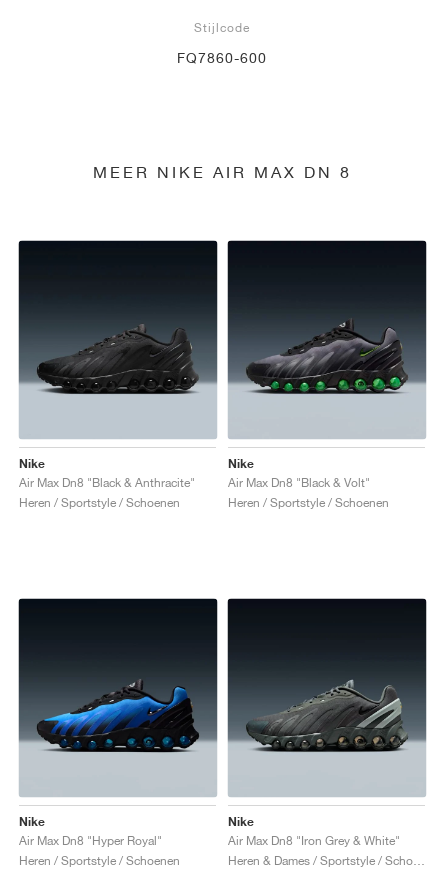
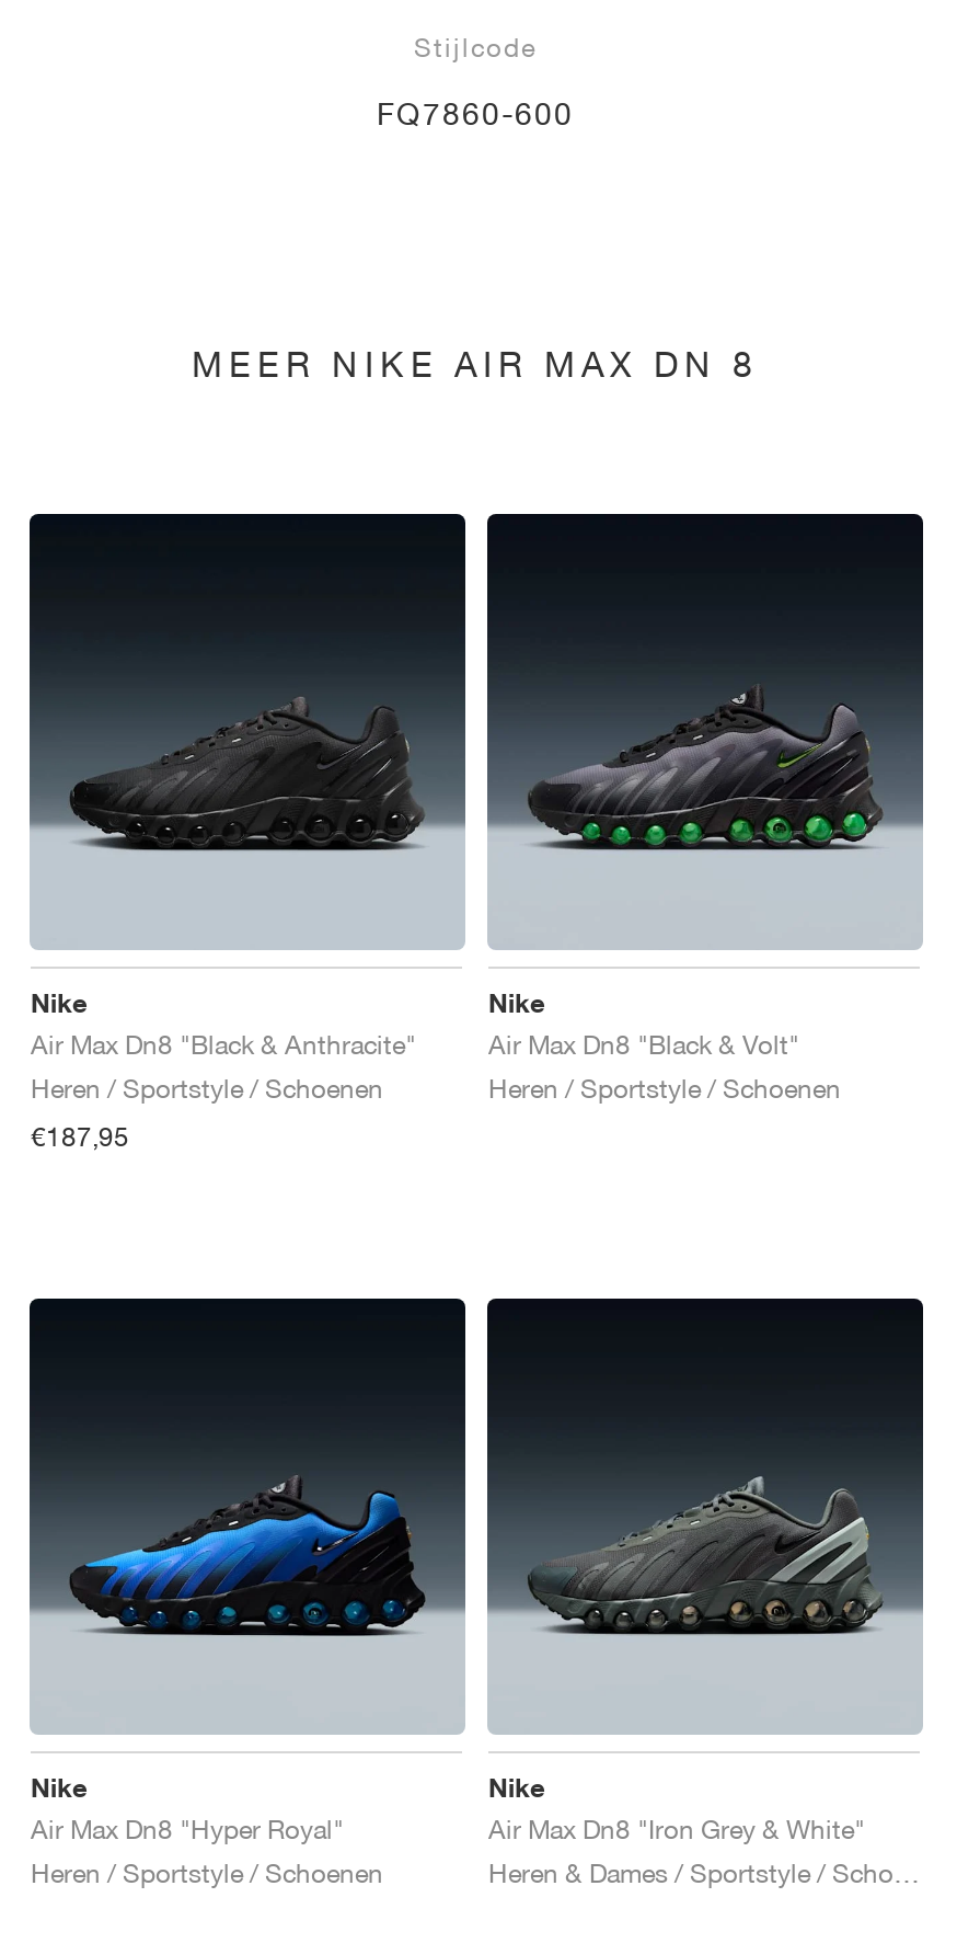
+ €187,95
